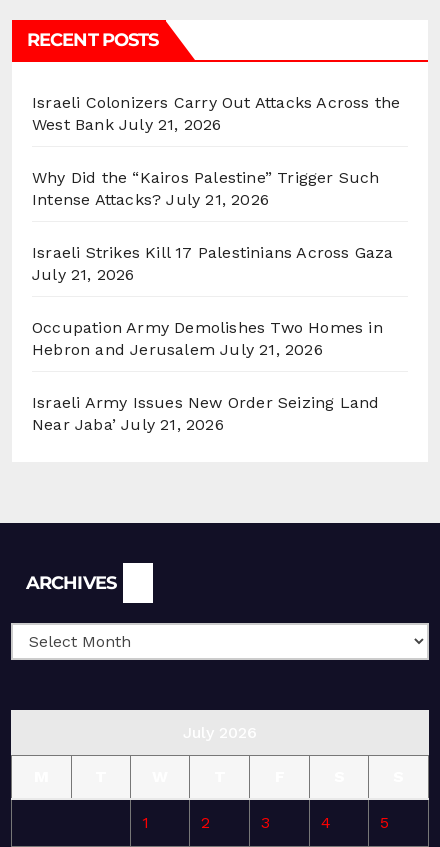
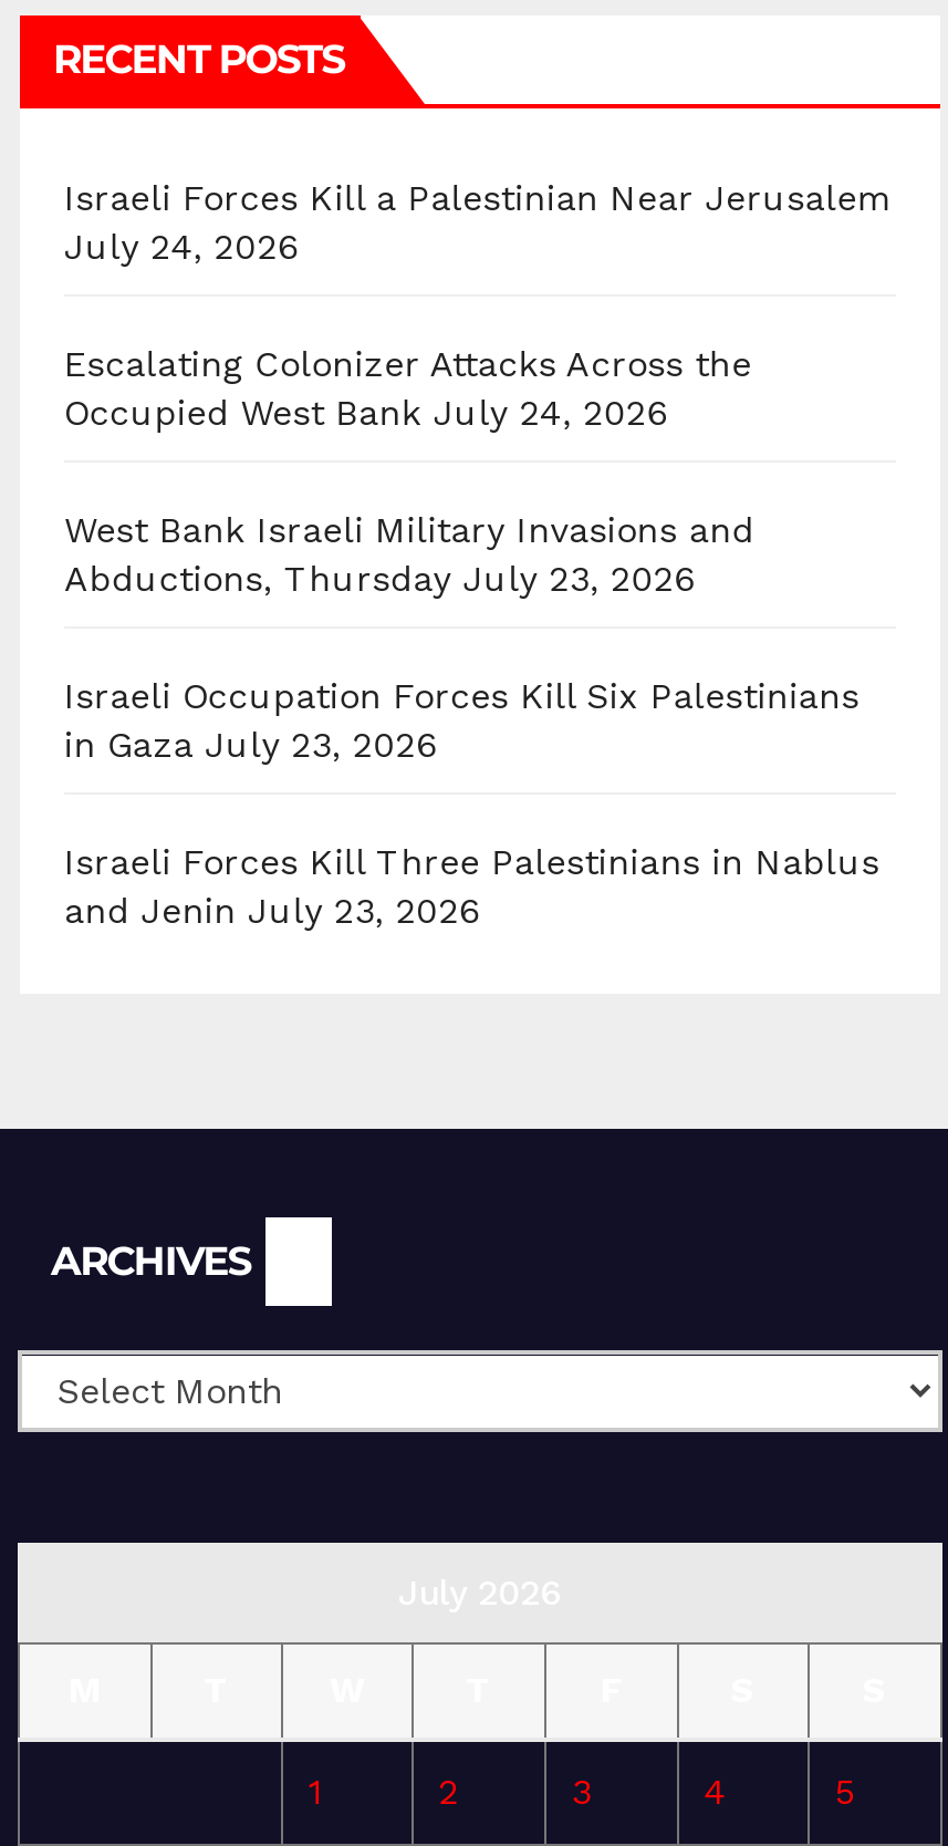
- Israeli Colonizers Carry Out Attacks Across the
- West Bank July 21, 2026
+ Israeli Forces Kill a Palestinian Near Jerusalem
+ July 24, 2026

- Why Did the “Kairos Palestine” Trigger Such
- Intense Attacks? July 21, 2026
+ Escalating Colonizer Attacks Across the
+ Occupied West Bank July 24, 2026

- Israeli Strikes Kill 17 Palestinians Across Gaza
- July 21, 2026
+ West Bank Israeli Military Invasions and
+ Abductions, Thursday July 23, 2026

- Occupation Army Demolishes Two Homes in
- Hebron and Jerusalem July 21, 2026
+ Israeli Occupation Forces Kill Six Palestinians
+ in Gaza July 23, 2026

- Israeli Army Issues New Order Seizing Land
- Near Jaba’ July 21, 2026
+ Israeli Forces Kill Three Palestinians in Nablus
+ and Jenin July 23, 2026
